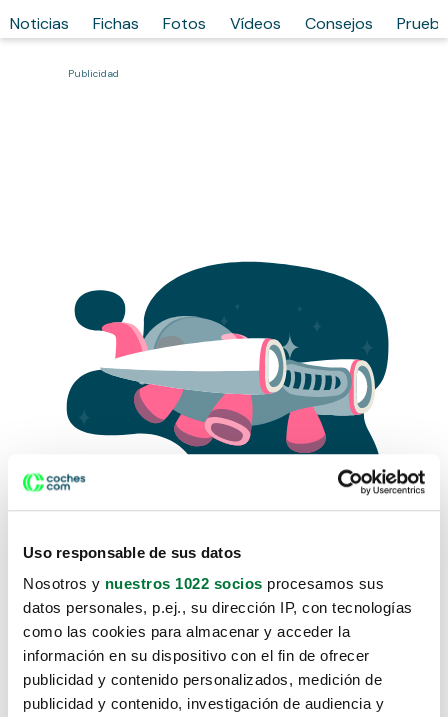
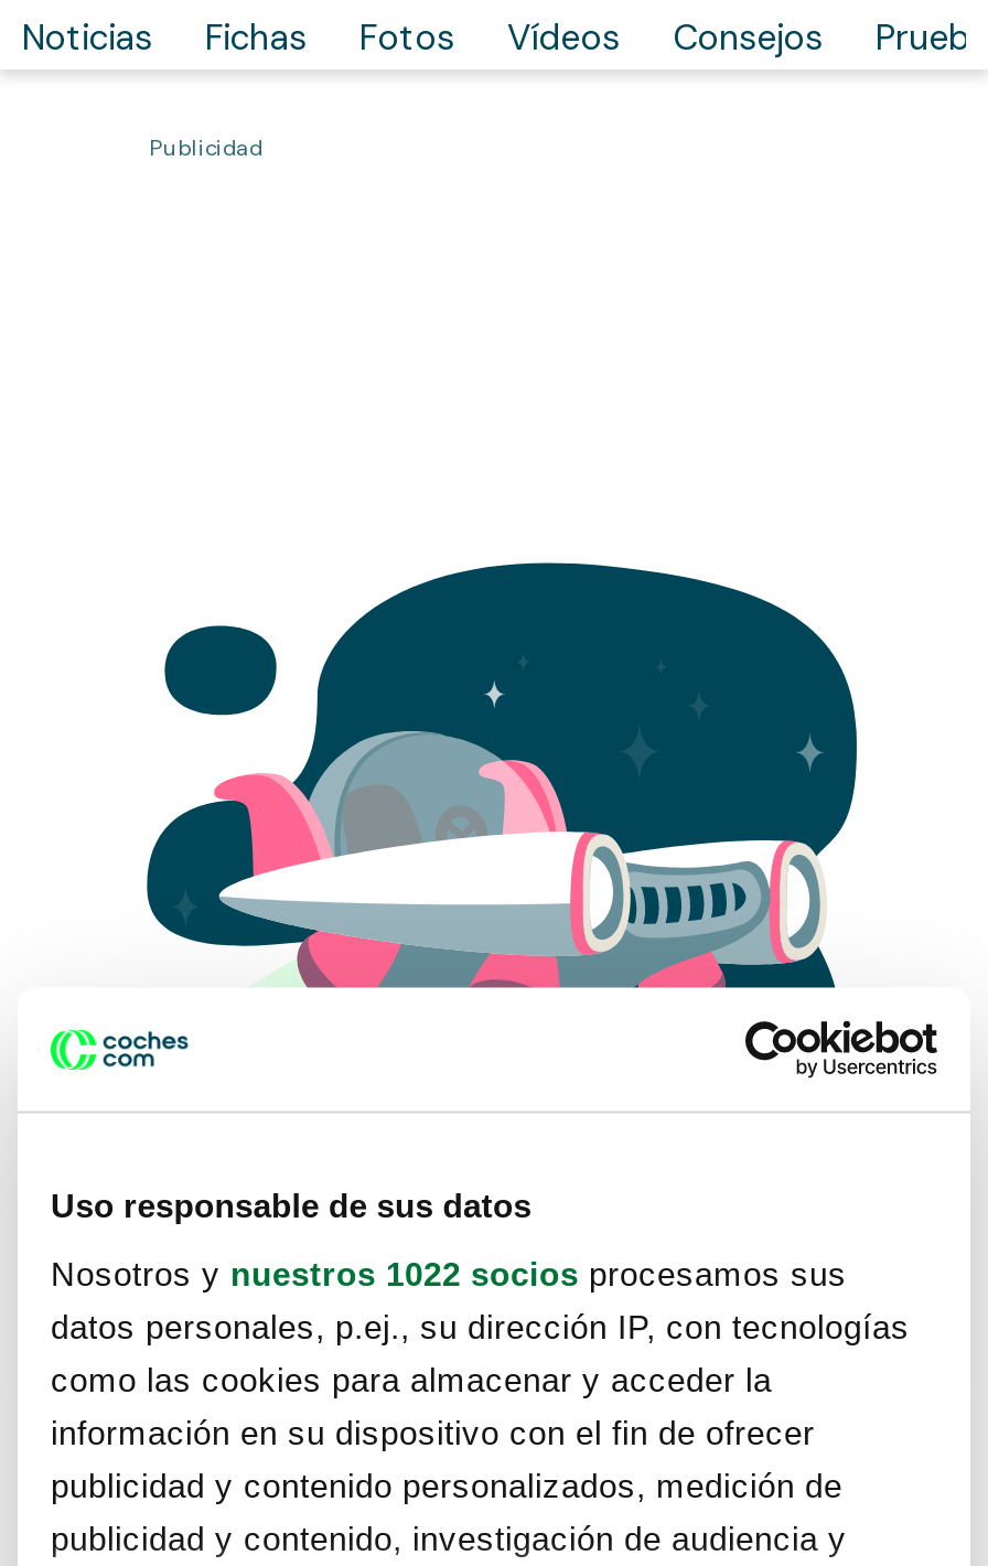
- [image]
+ [image]
